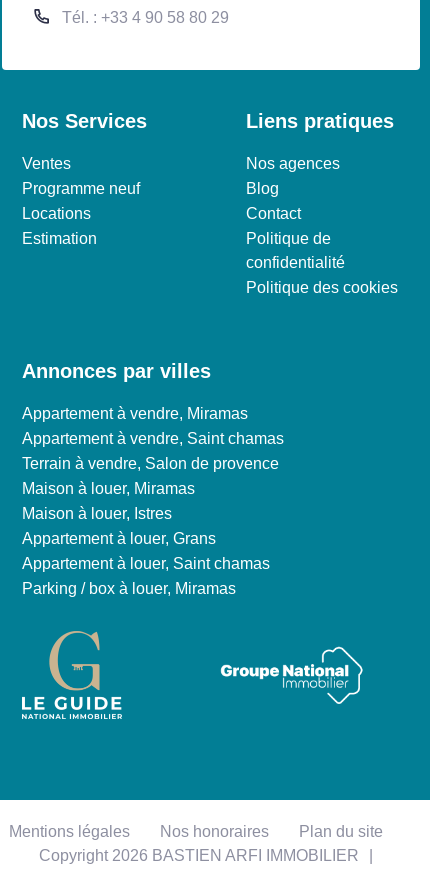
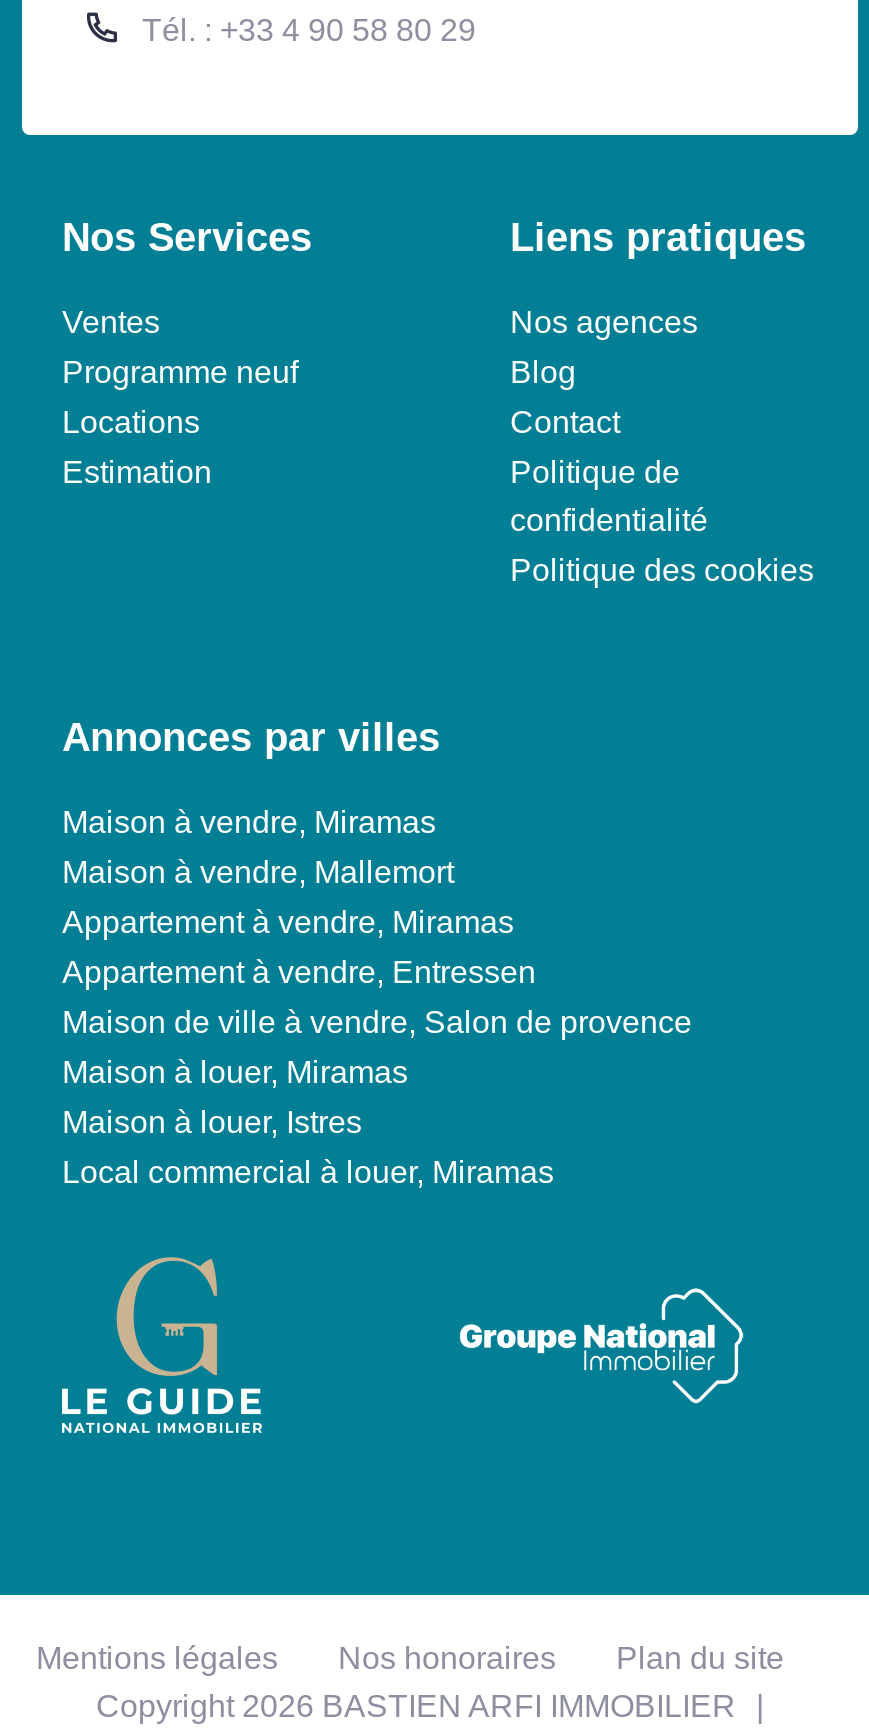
+ Maison à vendre, Miramas
+ Maison à vendre, Mallemort

moved down: Appartement à vendre, Miramas

- Appartement à vendre, Saint chamas
+ Appartement à vendre, Entressen

- Terrain à vendre, Salon de provence
+ Maison de ville à vendre, Salon de provence

moved down: Maison à louer, Miramas | Maison à louer, Istres

- Appartement à louer, Grans
- Appartement à louer, Saint chamas
- Parking / box à louer, Miramas
+ Local commercial à louer, Miramas
